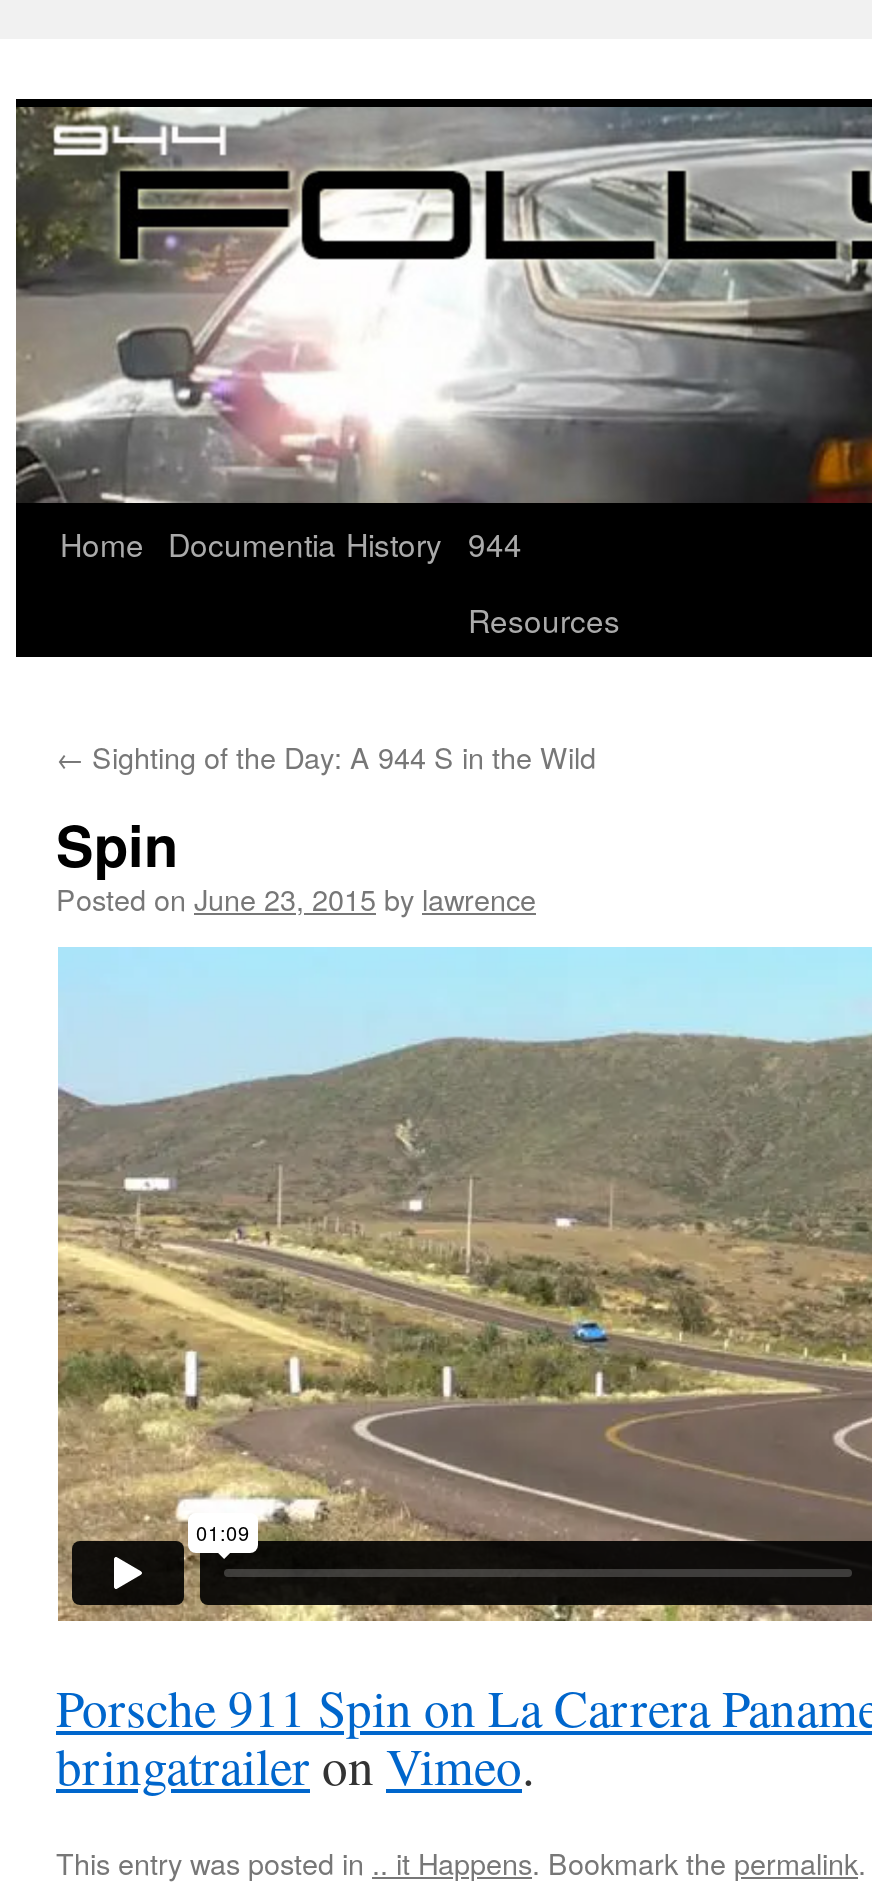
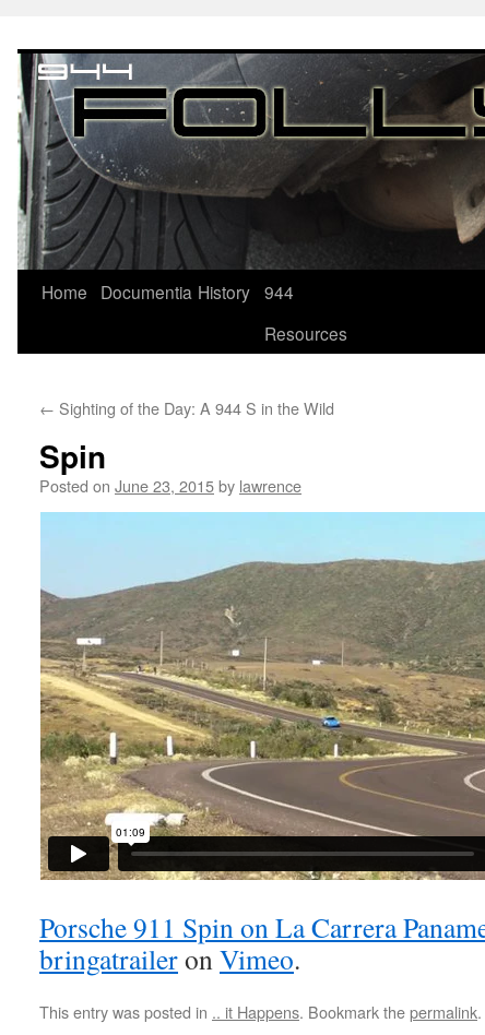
- [image]
+ [image]
